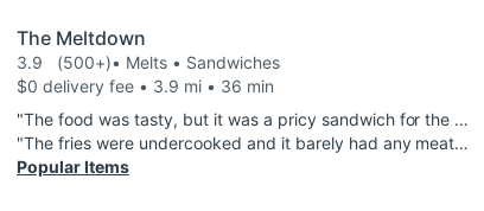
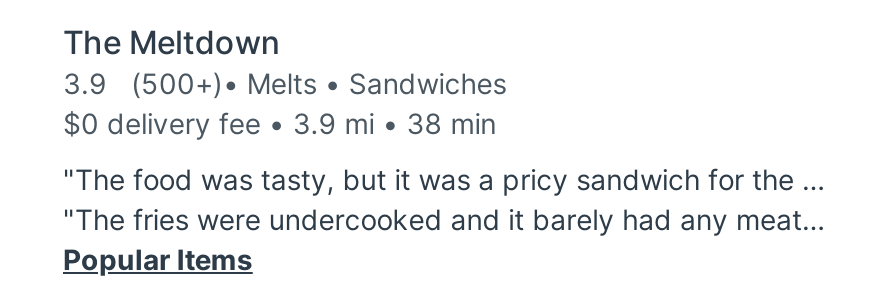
- $0 delivery fee • 3.9 mi • 36 min
+ $0 delivery fee • 3.9 mi • 38 min
